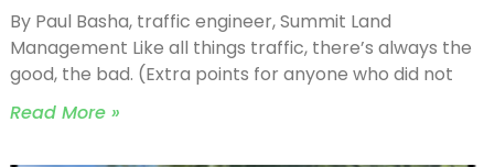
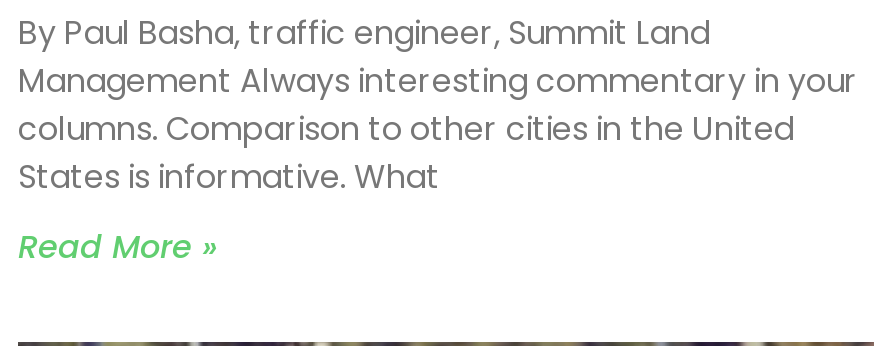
- Management Like all things traffic, there’s always the
- good, the bad. (Extra points for anyone who did not
+ Management Always interesting commentary in your
+ columns. Comparison to other cities in the United
+ States is informative. What
